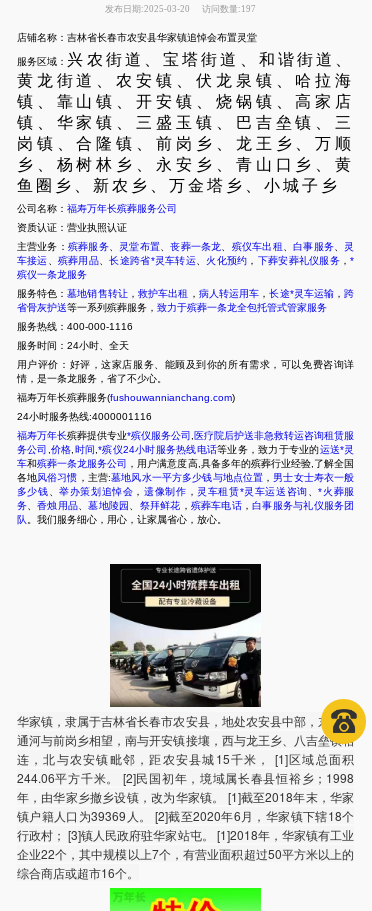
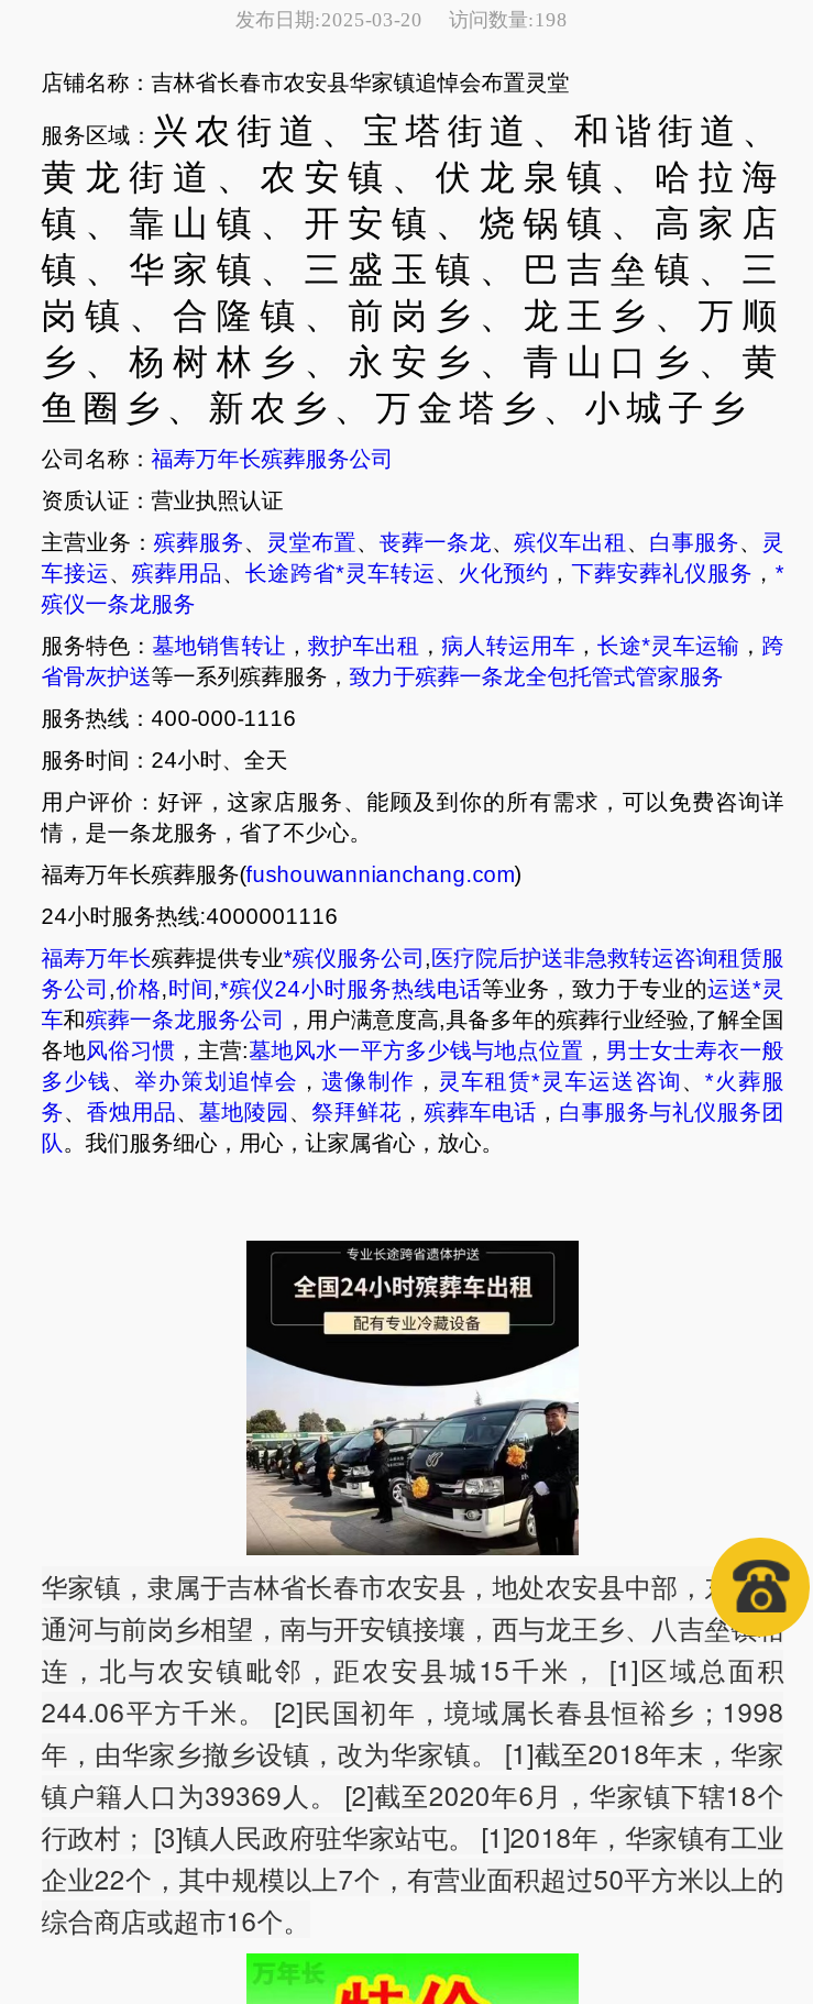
- 发布日期:2025-03-20 访问数量:197
+ 发布日期:2025-03-20 访问数量:198
